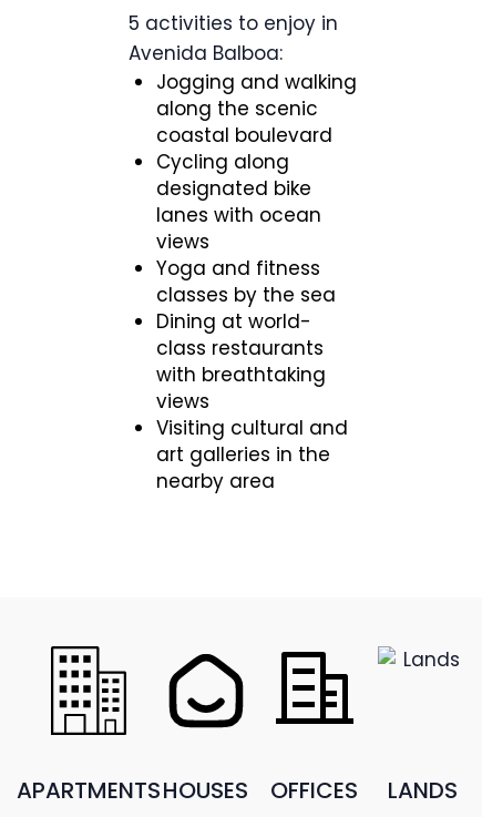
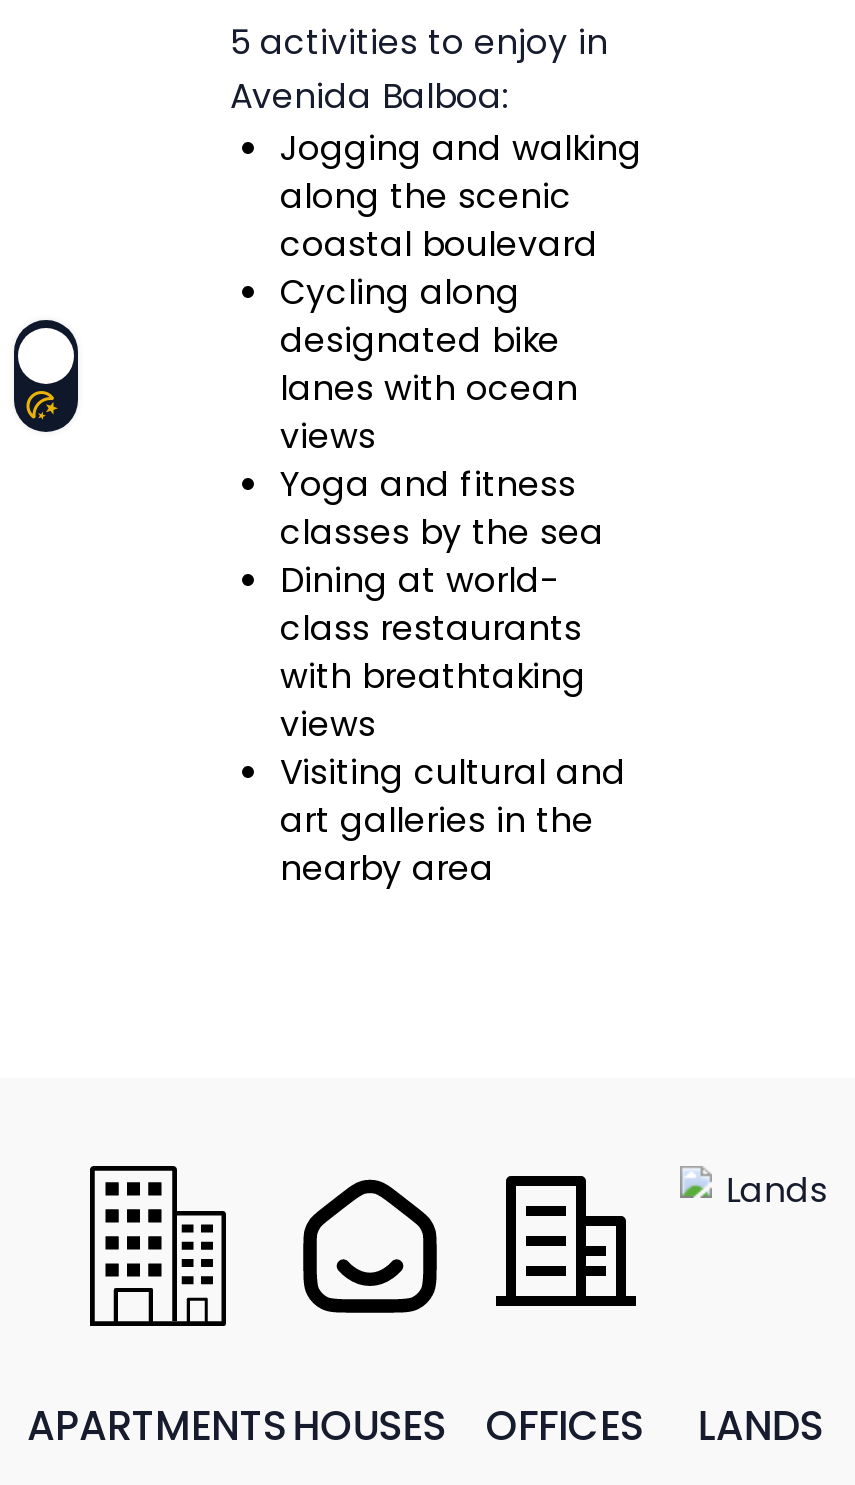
+ [image]
